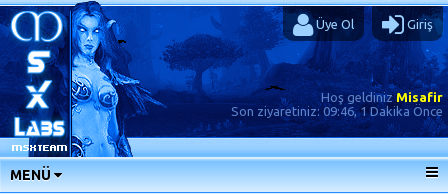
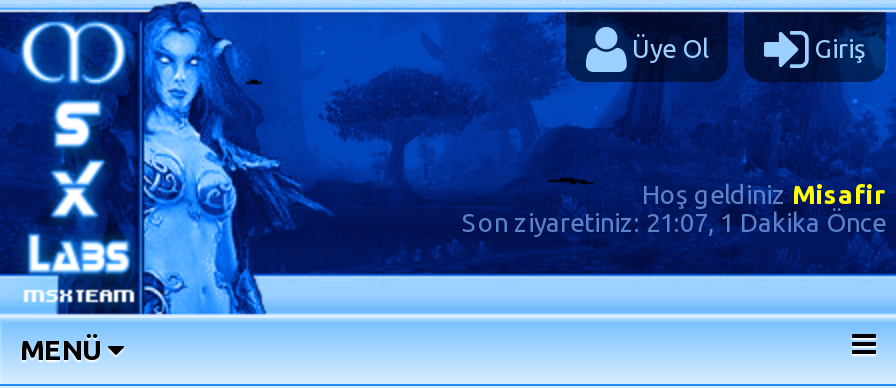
- Son ziyaretiniz: 09:46, 1 Dakika Önce
+ Son ziyaretiniz: 21:07, 1 Dakika Önce
